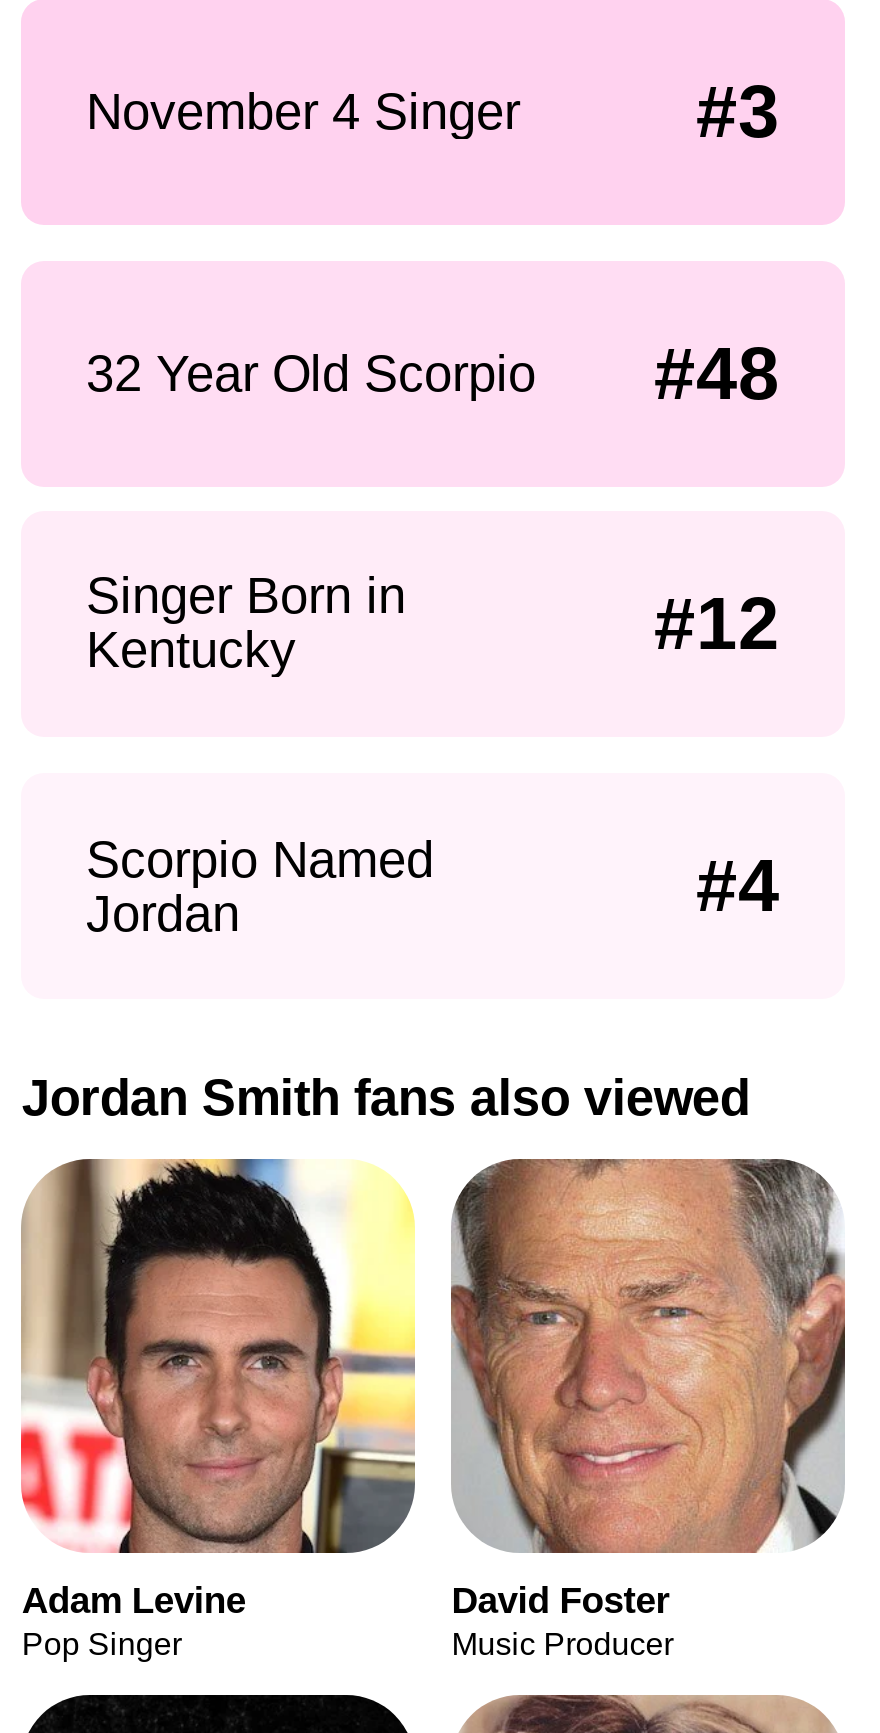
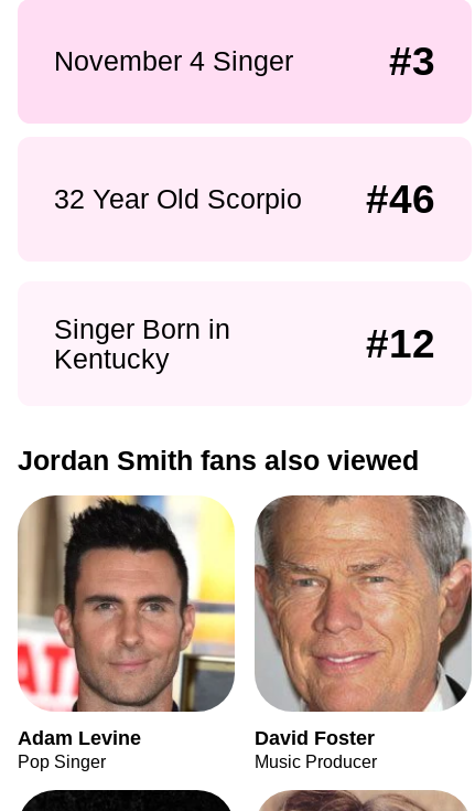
- #48
+ #46

- Scorpio Named
- Jordan
- #4
